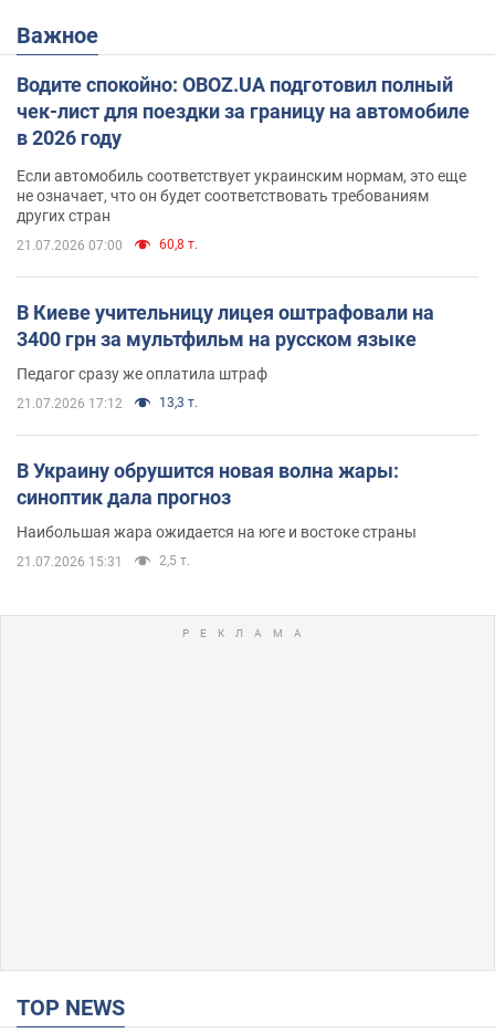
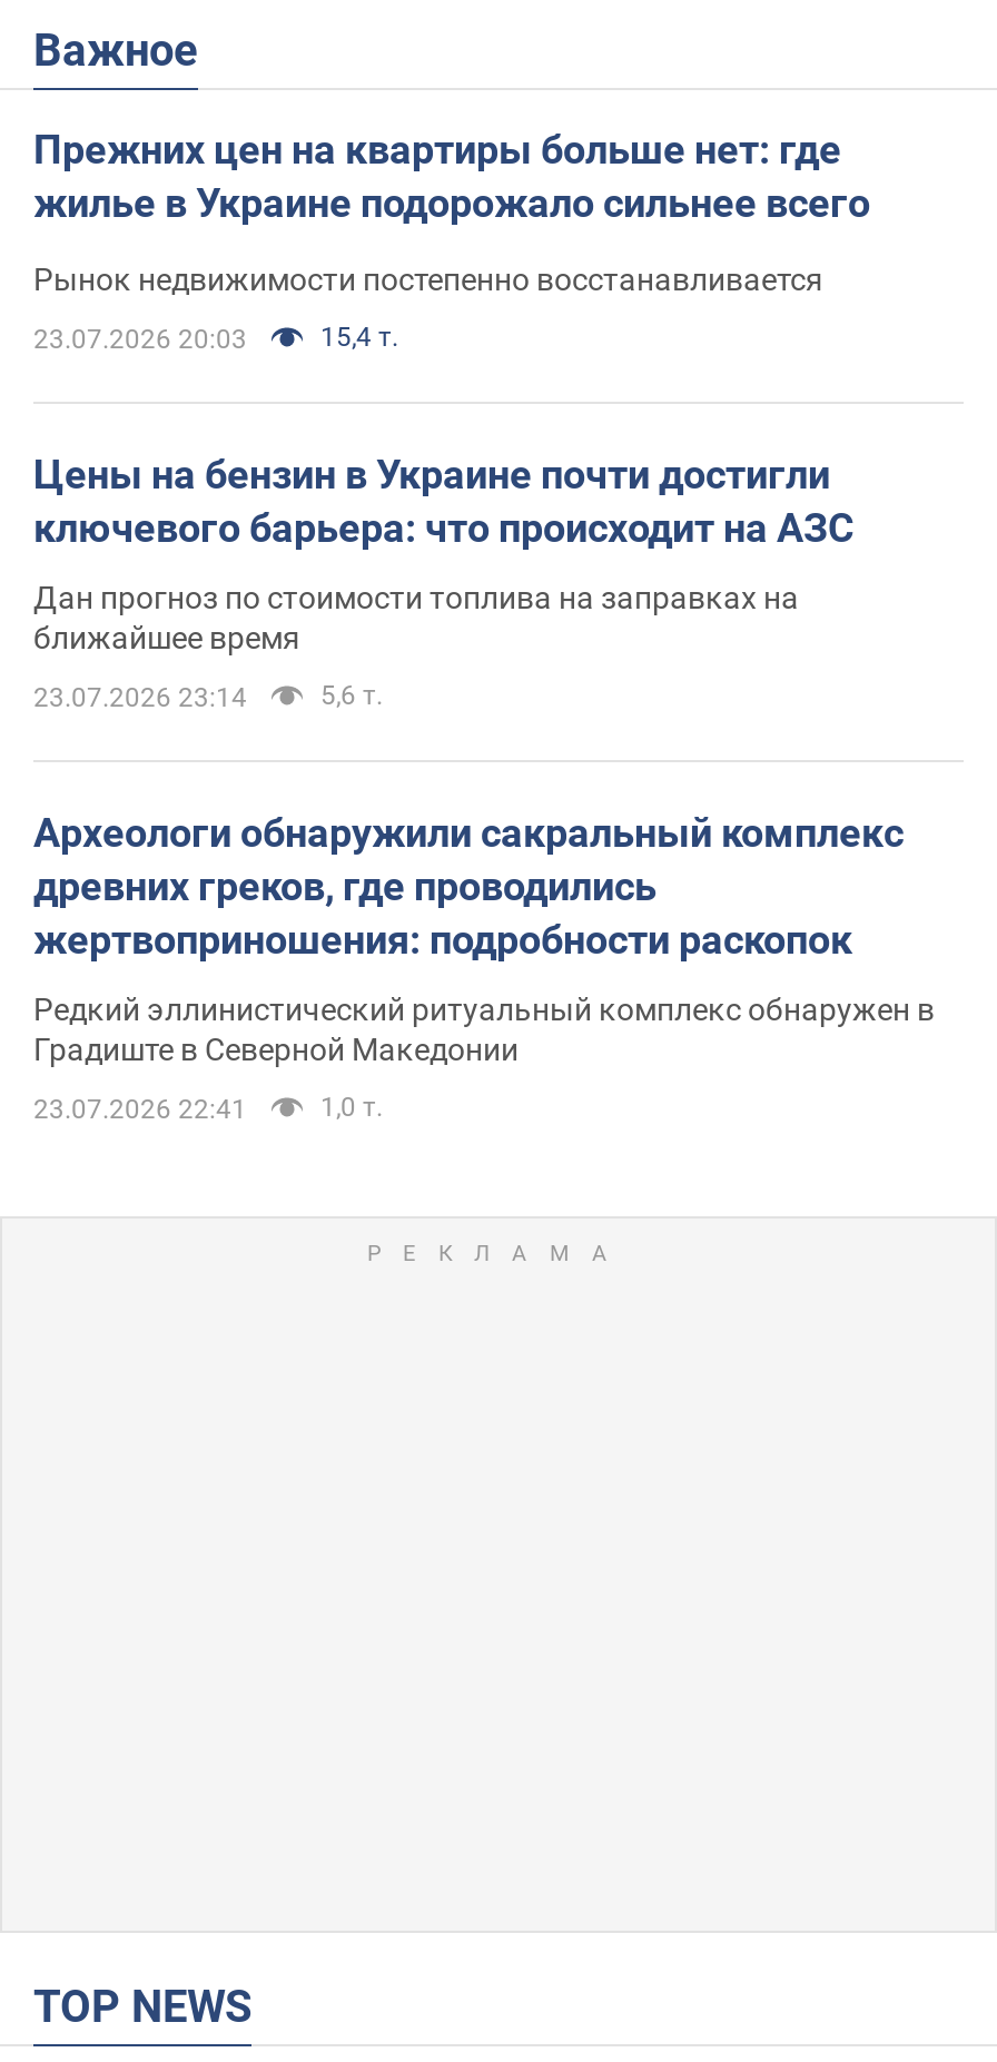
- Водите спокойно: OBOZ.UA подготовил полный
- чек-лист для поездки за границу на автомобиле
- в 2026 году
+ Прежних цен на квартиры больше нет: где
+ жилье в Украине подорожало сильнее всего

- Если автомобиль соответствует украинским нормам, это еще
- не означает, что он будет соответствовать требованиям
- других стран
+ Рынок недвижимости постепенно восстанавливается

- 21.07.2026 07:00
- 60,8 т.
+ 23.07.2026 20:03
+ 15,4 т.

- В Киеве учительницу лицея оштрафовали на
- 3400 грн за мультфильм на русском языке
+ Цены на бензин в Украине почти достигли
+ ключевого барьера: что происходит на АЗС

- Педагог сразу же оплатила штраф
+ Дан прогноз по стоимости топлива на заправках на
+ ближайшее время

- 21.07.2026 17:12
- 13,3 т.
+ 23.07.2026 23:14
+ 5,6 т.

- В Украину обрушится новая волна жары:
- синоптик дала прогноз
+ Археологи обнаружили сакральный комплекс
+ древних греков, где проводились
+ жертвоприношения: подробности раскопок

- Наибольшая жара ожидается на юге и востоке страны
+ Редкий эллинистический ритуальный комплекс обнаружен в
+ Градиште в Северной Македонии

- 21.07.2026 15:31
- 2,5 т.
+ 23.07.2026 22:41
+ 1,0 т.
